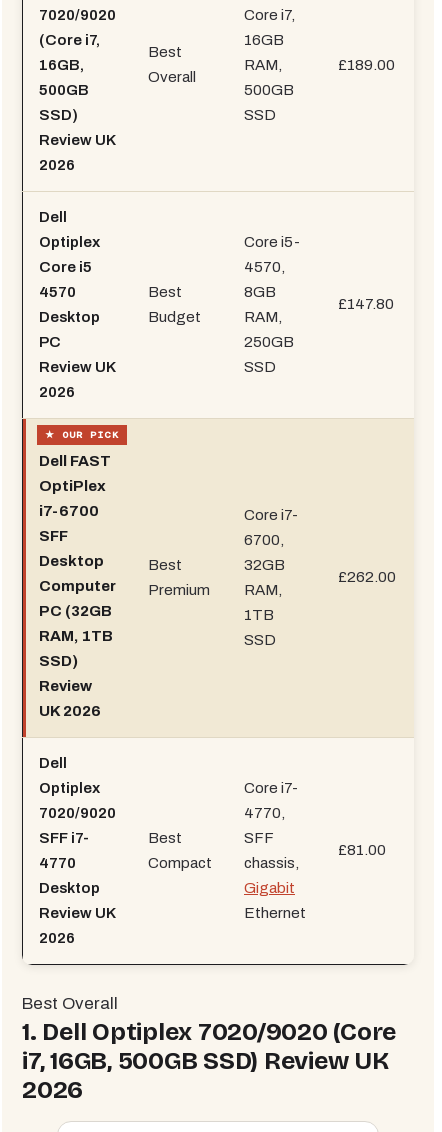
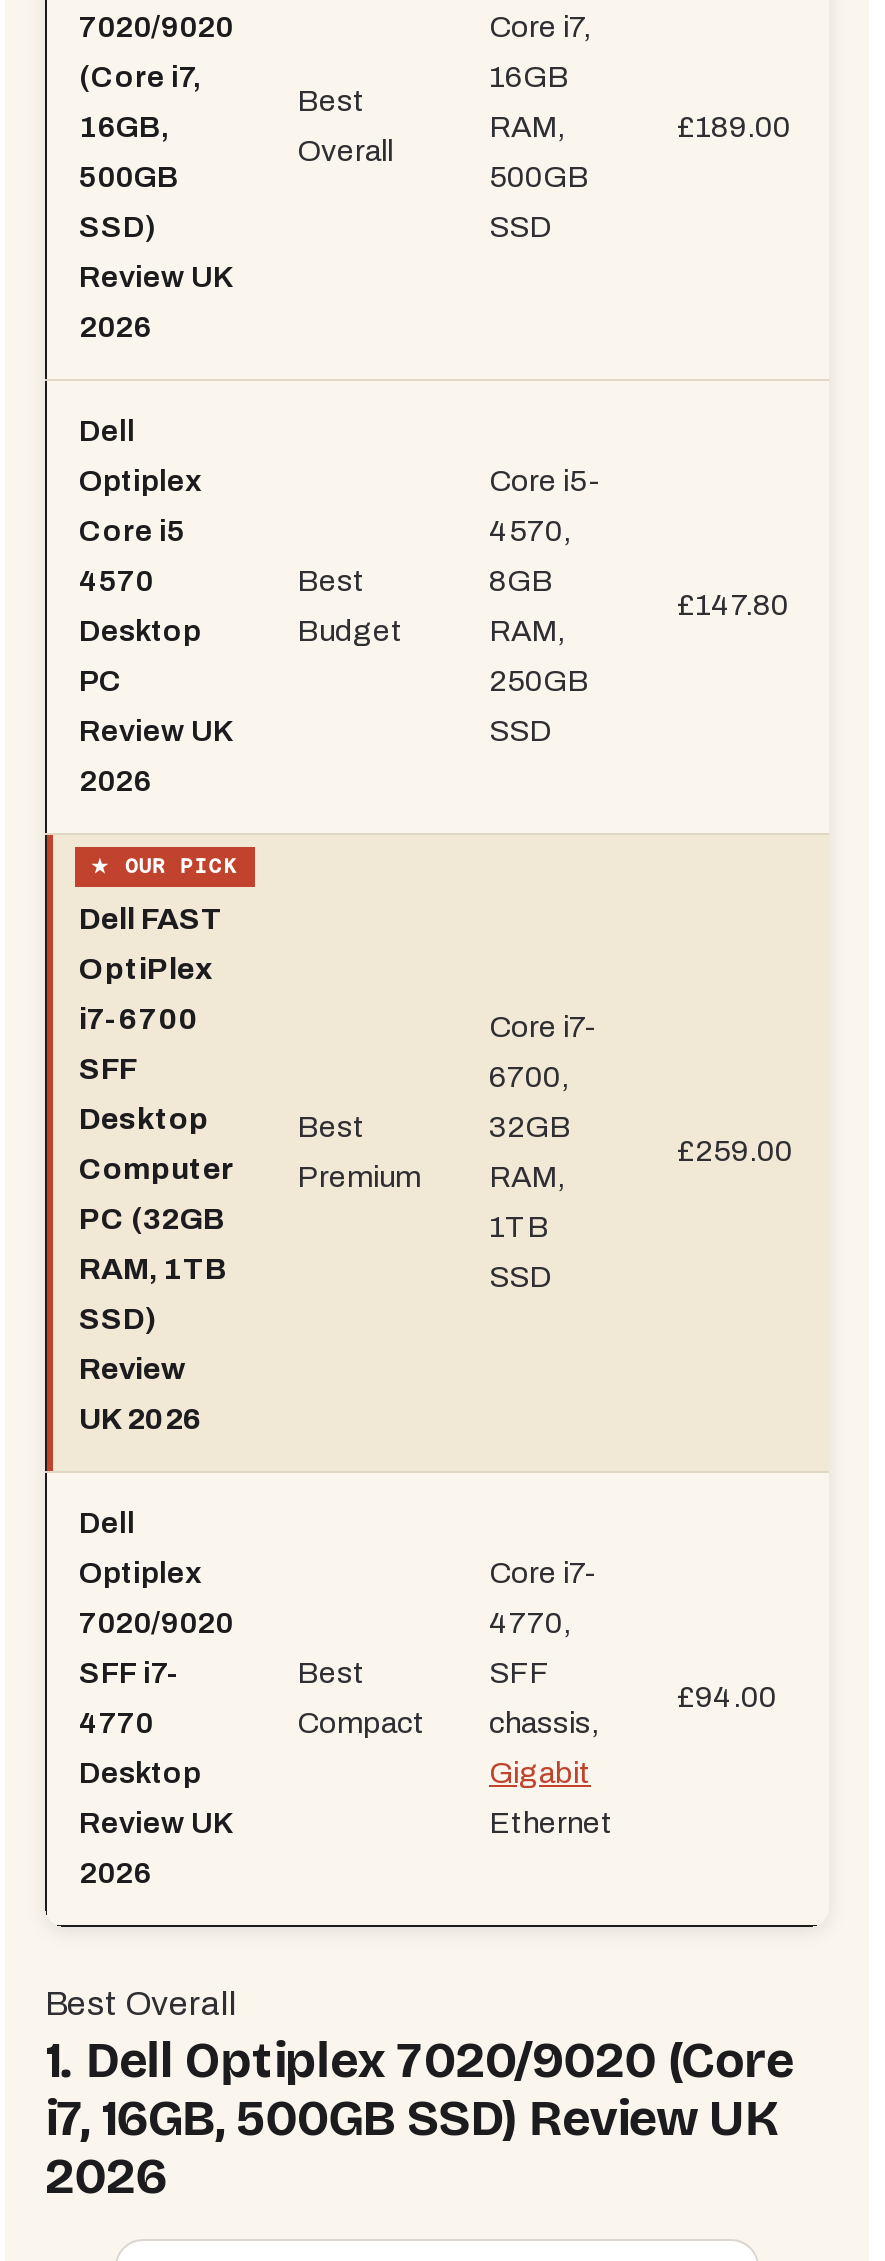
- £262.00
+ £259.00

- £81.00
+ £94.00
